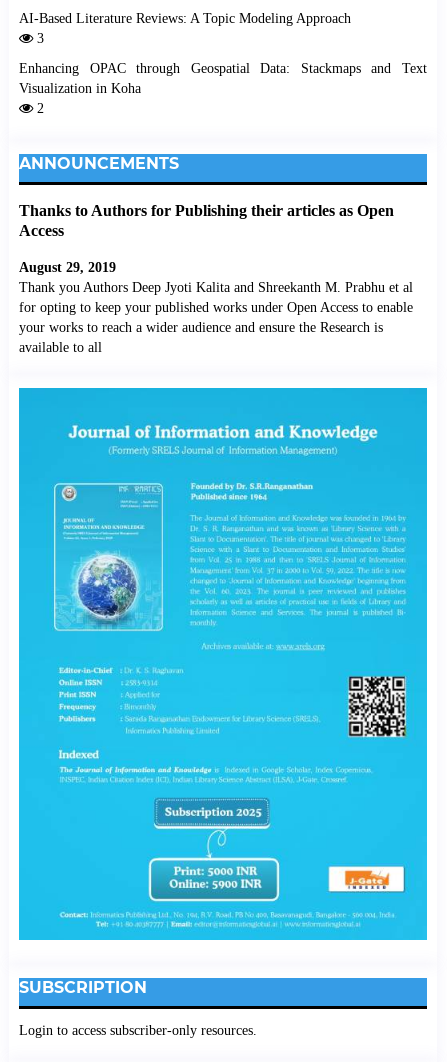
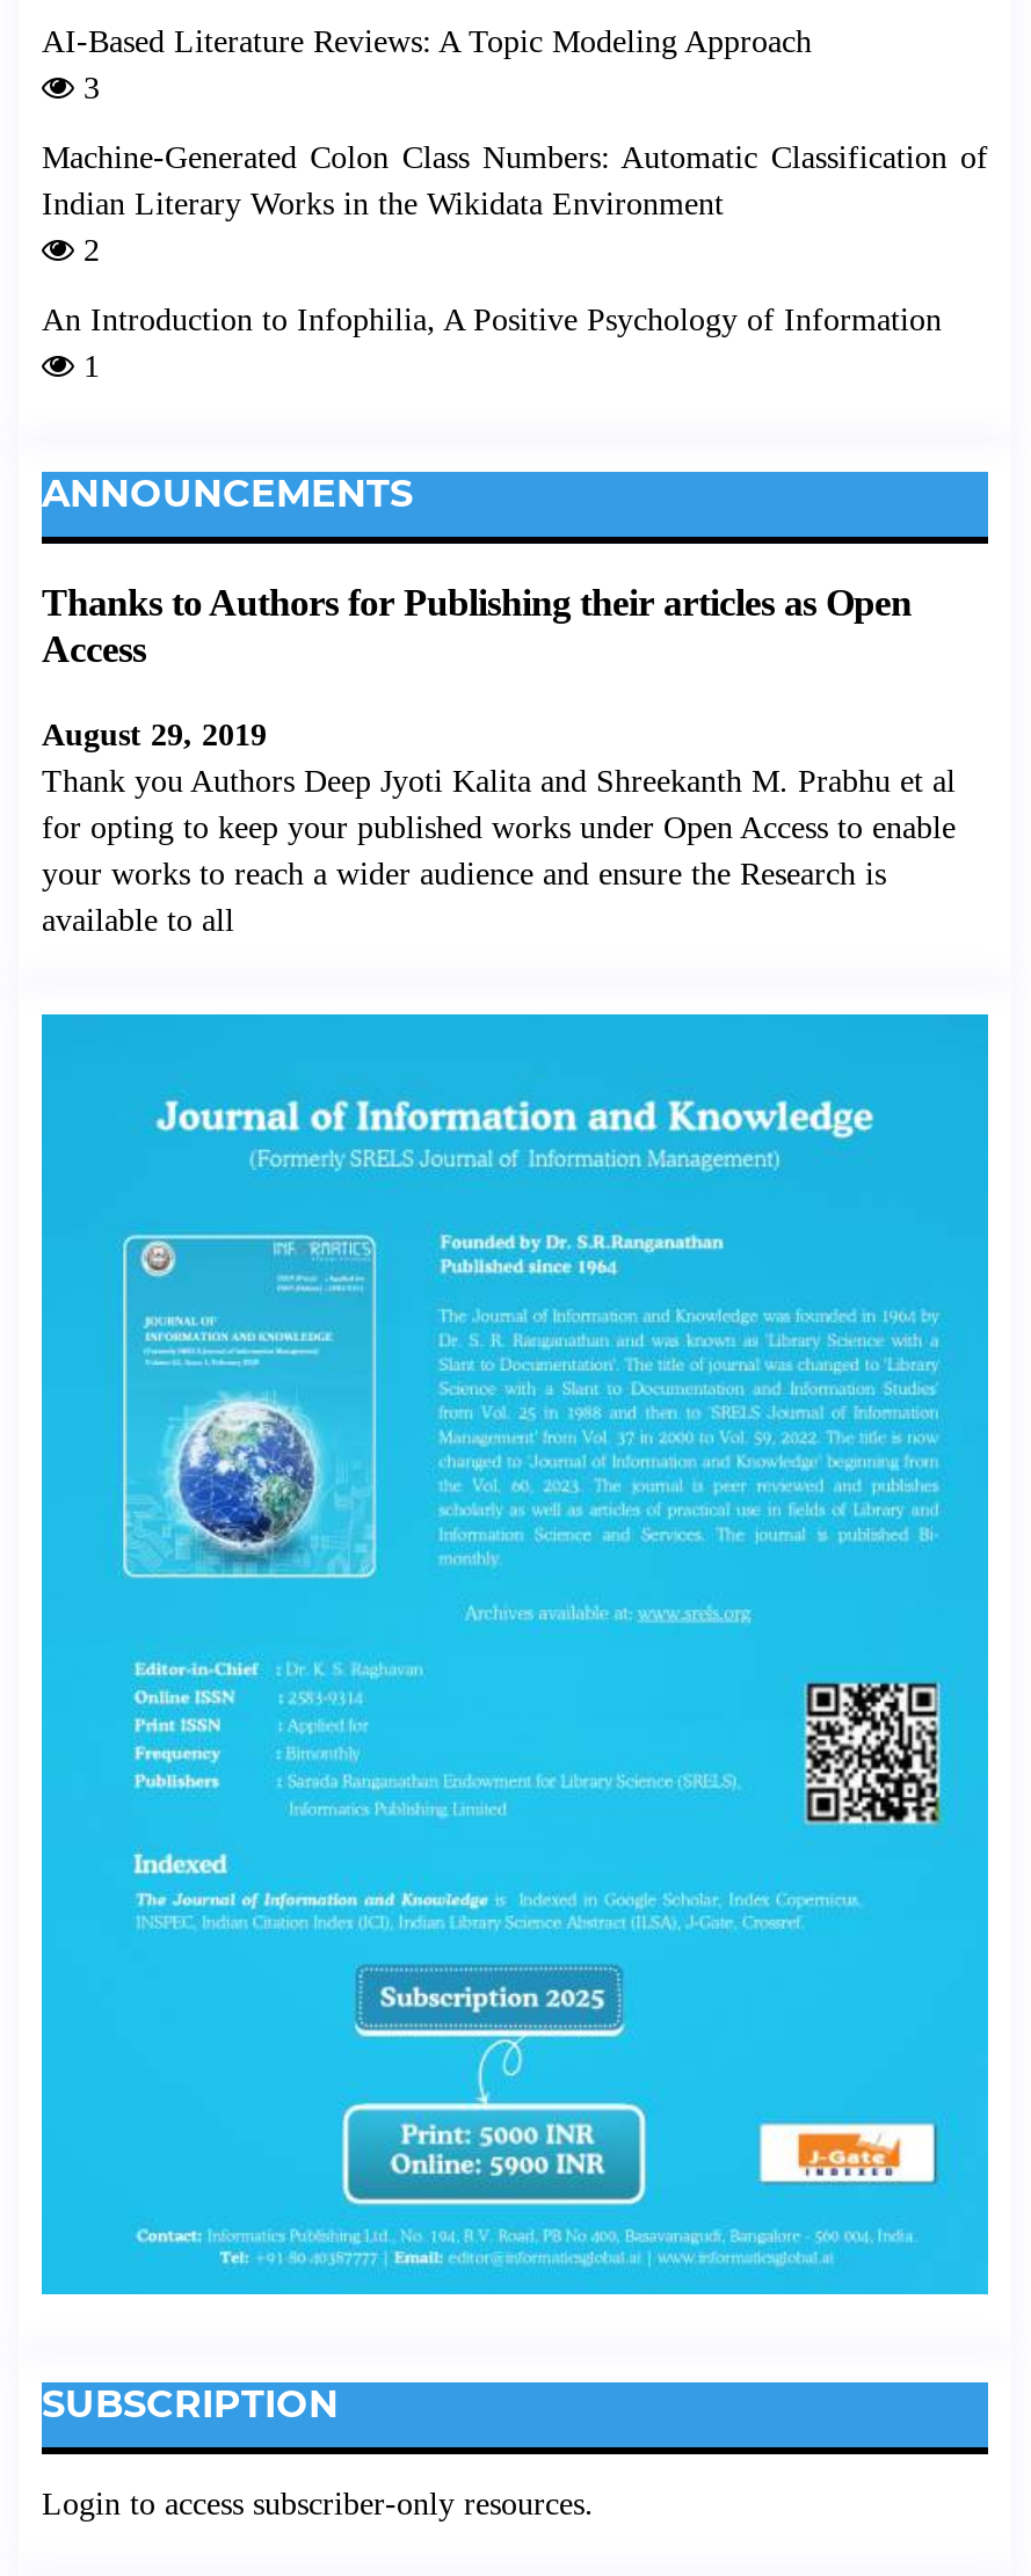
- Enhancing OPAC through Geospatial Data: Stackmaps and Text
- Visualization in Koha
+ Machine-Generated Colon Class Numbers: Automatic Classification of
+ Indian Literary Works in the Wikidata Environment

+ An Introduction to Infophilia, A Positive Psychology of Information
+ 1
